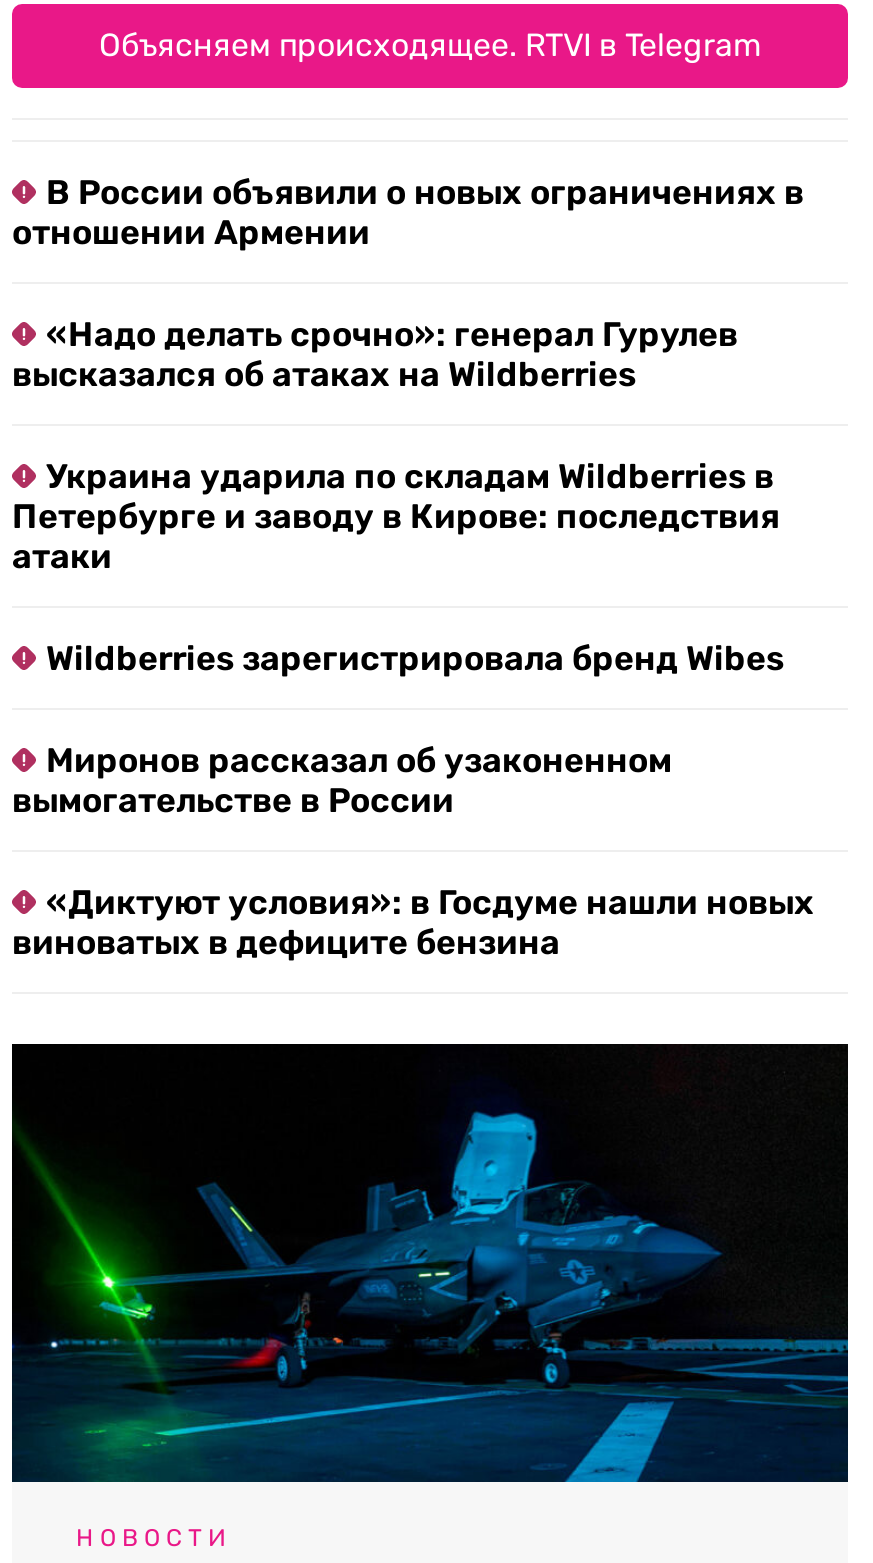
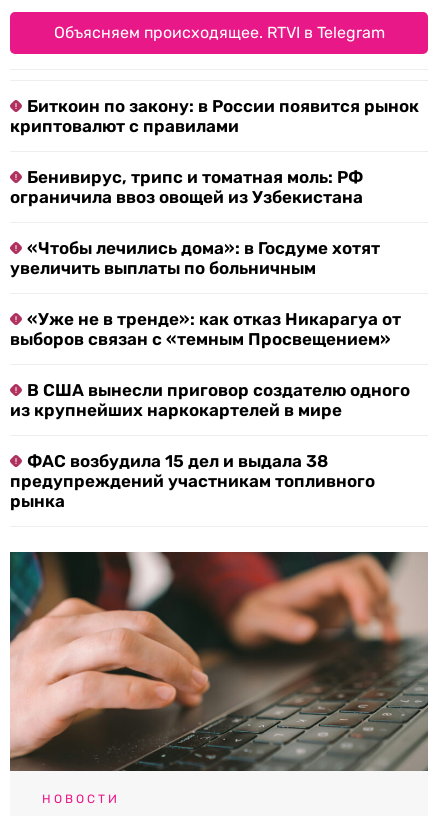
- В России объявили о новых ограничениях в
- отношении Армении
+ Биткоин по закону: в России появится рынок
+ криптовалют с правилами

- «Надо делать срочно»: генерал Гурулев
- высказался об атаках на Wildberries
+ Бенивирус, трипс и томатная моль: РФ
+ ограничила ввоз овощей из Узбекистана

- Украина ударила по складам Wildberries в
- Петербурге и заводу в Кирове: последствия
- атаки
+ «Чтобы лечились дома»: в Госдуме хотят
+ увеличить выплаты по больничным

- Wildberries зарегистрировала бренд Wibes
+ «Уже не в тренде»: как отказ Никарагуа от
+ выборов связан с «темным Просвещением»

- Миронов рассказал об узаконенном
- вымогательстве в России
+ В США вынесли приговор создателю одного
+ из крупнейших наркокартелей в мире

- «Диктуют условия»: в Госдуме нашли новых
- виноватых в дефиците бензина
+ ФАС возбудила 15 дел и выдала 38
+ предупреждений участникам топливного
+ рынка

- [image]
+ [image]
